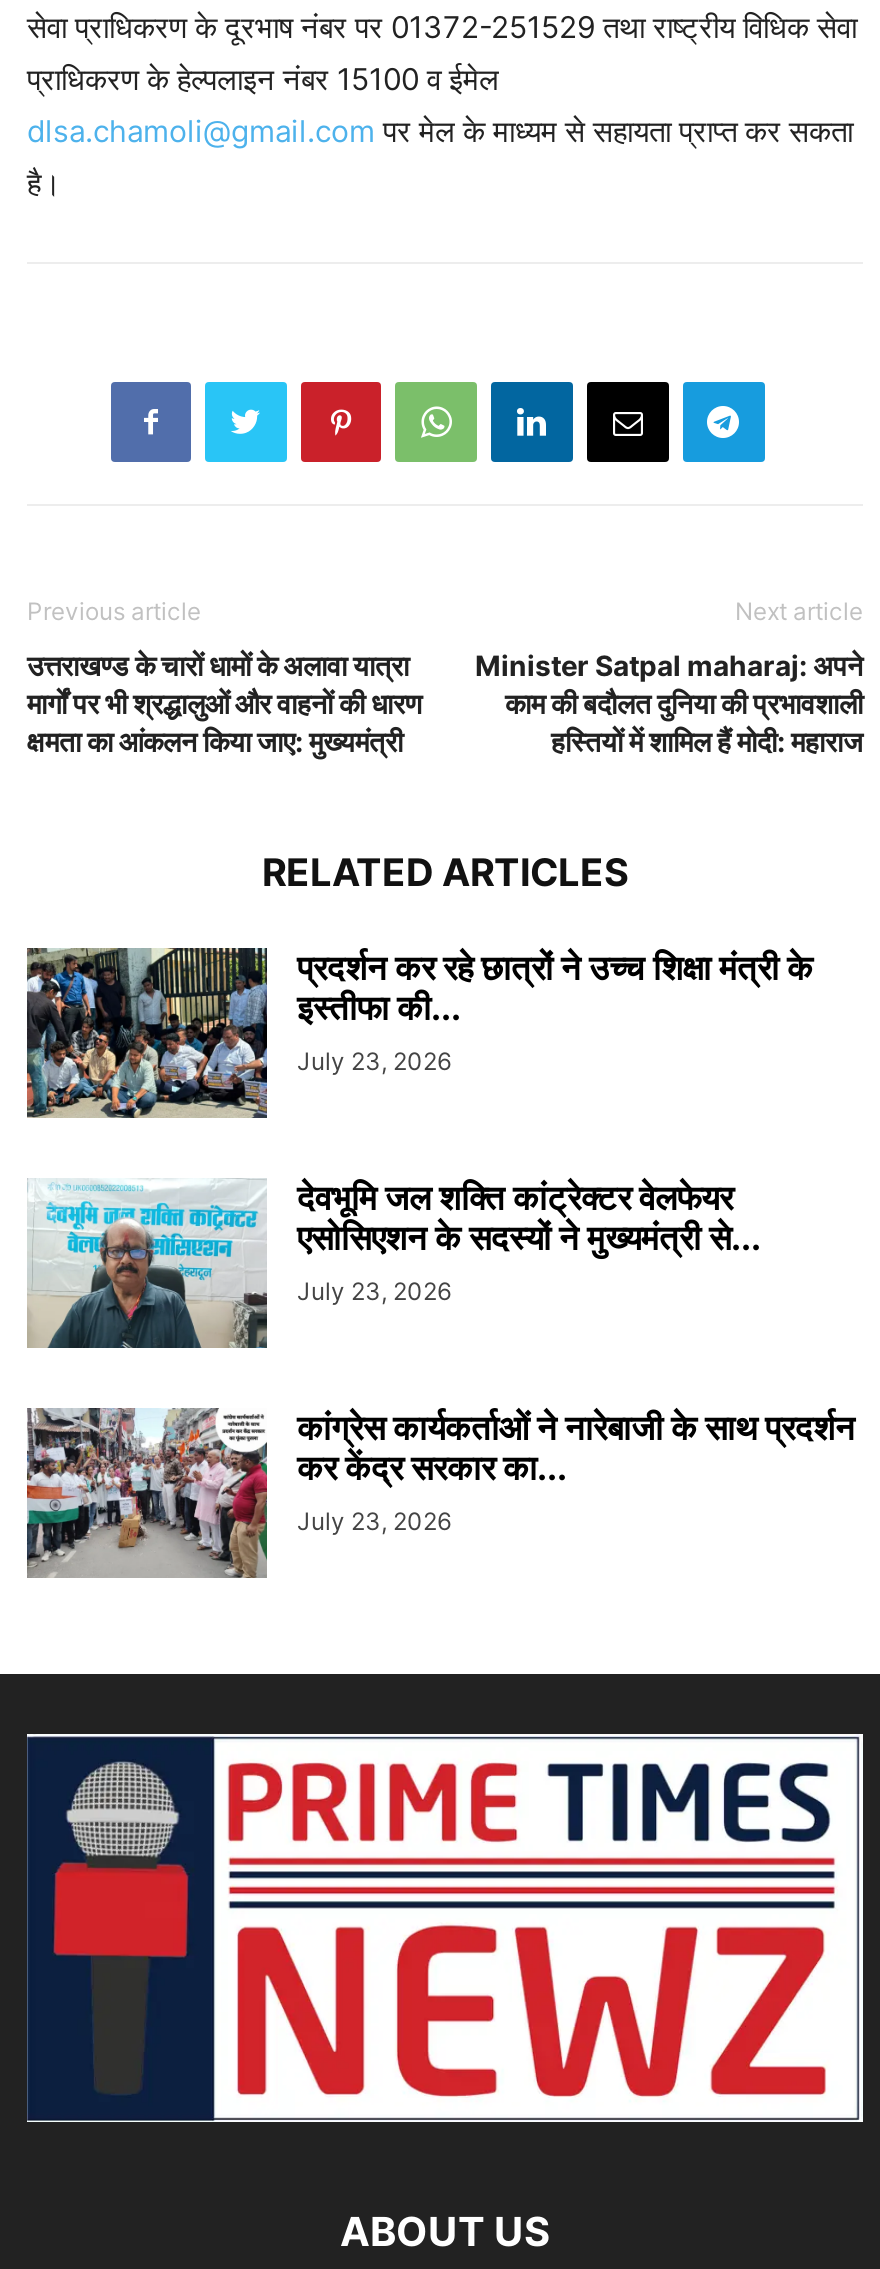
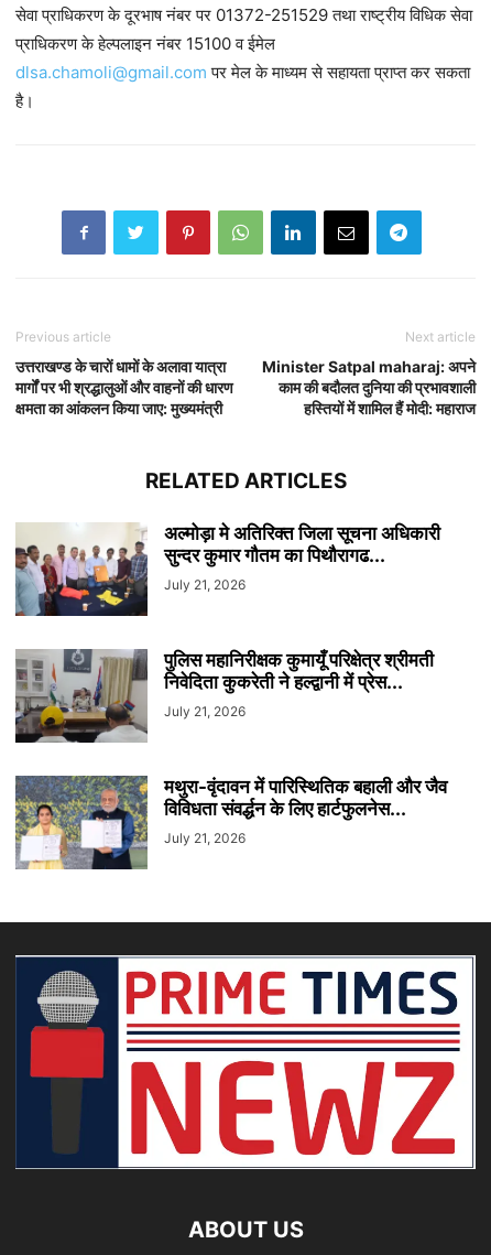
- [image]
- प्रदर्शन कर रहे छात्रों ने उच्च शिक्षा मंत्री के
- इस्तीफा की...
- July 23, 2026
+ [image]
+ अल्मोड़ा मे अतिरिक्त जिला सूचना अधिकारी
+ सुन्दर कुमार गौतम का पिथौरागढ...
+ July 21, 2026

- [image]
- देवभूमि जल शक्ति कांट्रेक्टर वेलफेयर
- एसोसिएशन के सदस्यों ने मुख्यमंत्री से...
- July 23, 2026
+ [image]
+ पुलिस महानिरीक्षक कुमायूँ परिक्षेत्र श्रीमती
+ निवेदिता कुकरेती ने हल्द्वानी में प्रेस...
+ July 21, 2026

- [image]
- कांग्रेस कार्यकर्ताओं ने नारेबाजी के साथ प्रदर्शन
- कर केंद्र सरकार का...
- July 23, 2026
+ [image]
+ मथुरा-वृंदावन में पारिस्थितिक बहाली और जैव
+ विविधता संवर्द्धन के लिए हार्टफुलनेस...
+ July 21, 2026
